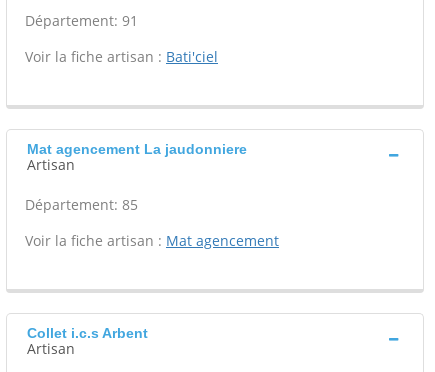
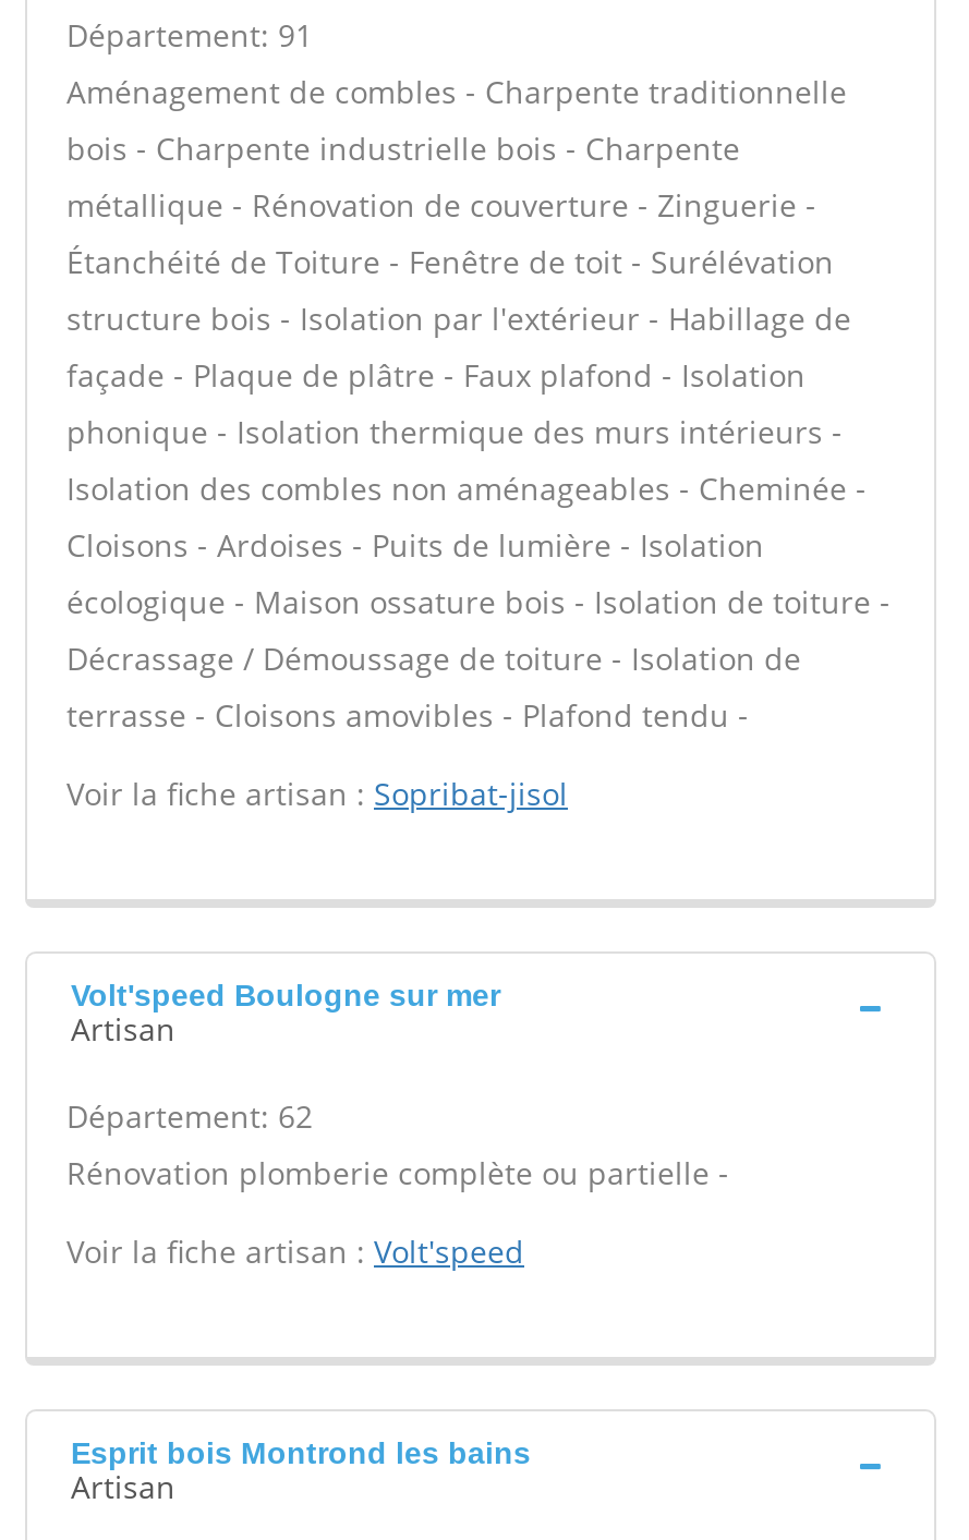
- Voir la fiche artisan : Bati'ciel
+ Aménagement de combles - Charpente traditionnelle
+ bois - Charpente industrielle bois - Charpente
+ métallique - Rénovation de couverture - Zinguerie -
+ Étanchéité de Toiture - Fenêtre de toit - Surélévation
+ structure bois - Isolation par l'extérieur - Habillage de
+ façade - Plaque de plâtre - Faux plafond - Isolation
+ phonique - Isolation thermique des murs intérieurs -
+ Isolation des combles non aménageables - Cheminée -
+ Cloisons - Ardoises - Puits de lumière - Isolation
+ écologique - Maison ossature bois - Isolation de toiture -
+ Décrassage / Démoussage de toiture - Isolation de
+ terrasse - Cloisons amovibles - Plafond tendu -
+ Voir la fiche artisan : Sopribat-jisol

- Mat agencement La jaudonniere
+ Volt'speed Boulogne sur mer

- Département: 85
+ Département: 62
+ Rénovation plomberie complète ou partielle -

- Voir la fiche artisan : Mat agencement
+ Voir la fiche artisan : Volt'speed

- Collet i.c.s Arbent
+ Esprit bois Montrond les bains
